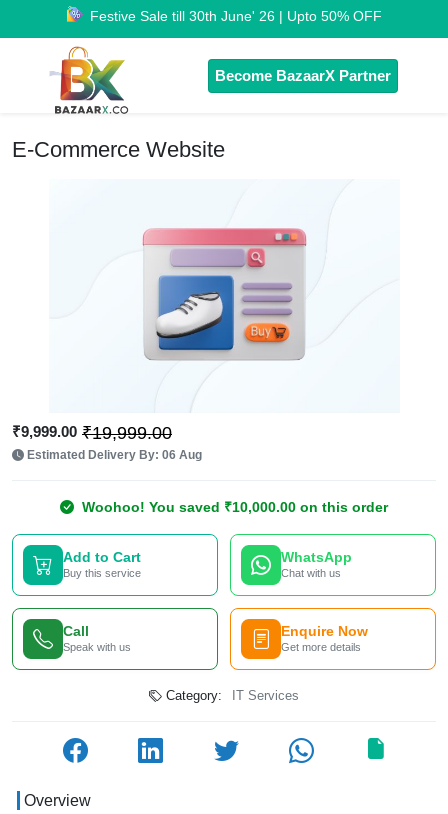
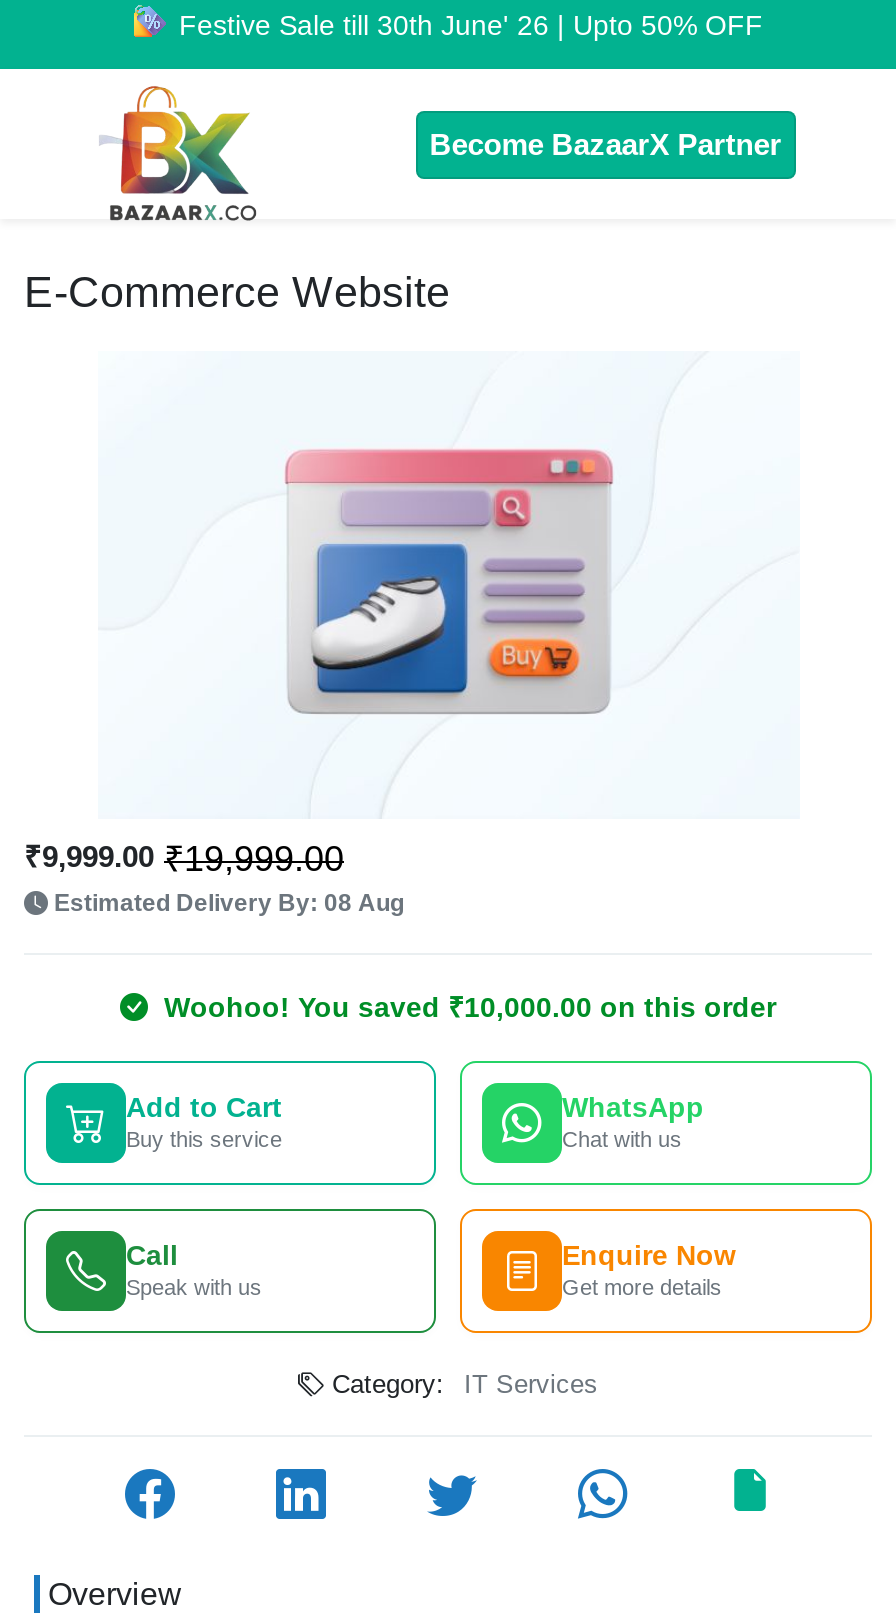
- Estimated Delivery By: 06 Aug
+ Estimated Delivery By: 08 Aug
